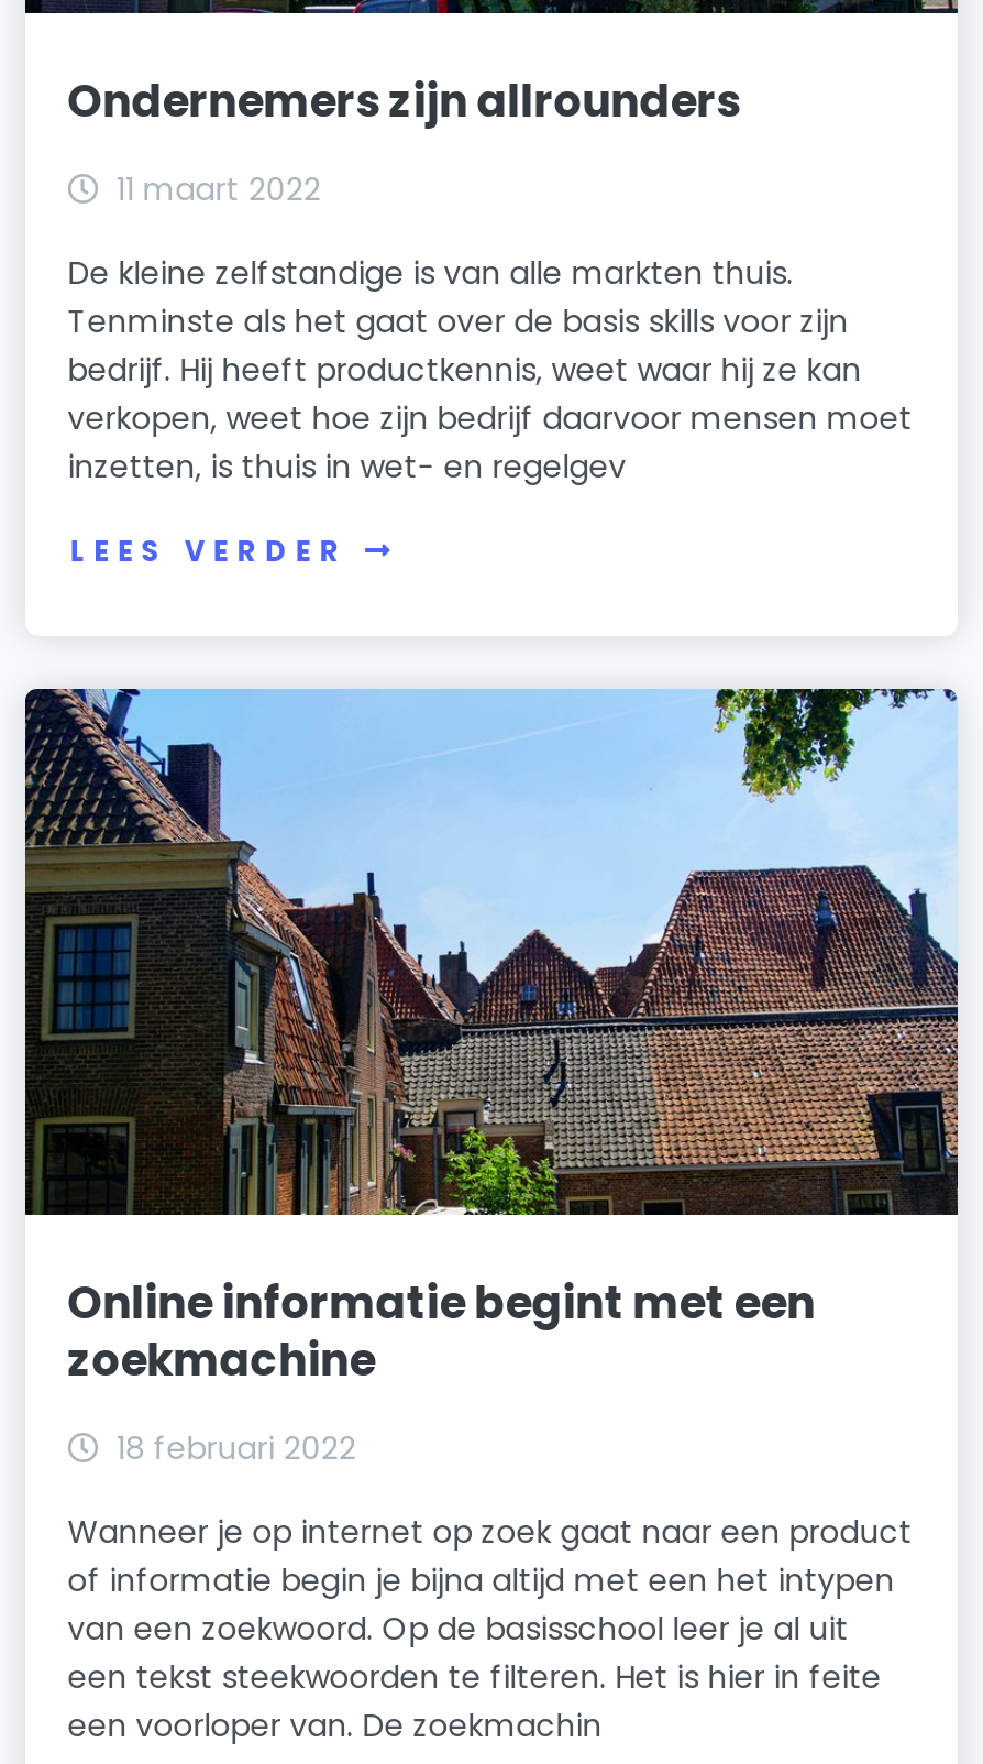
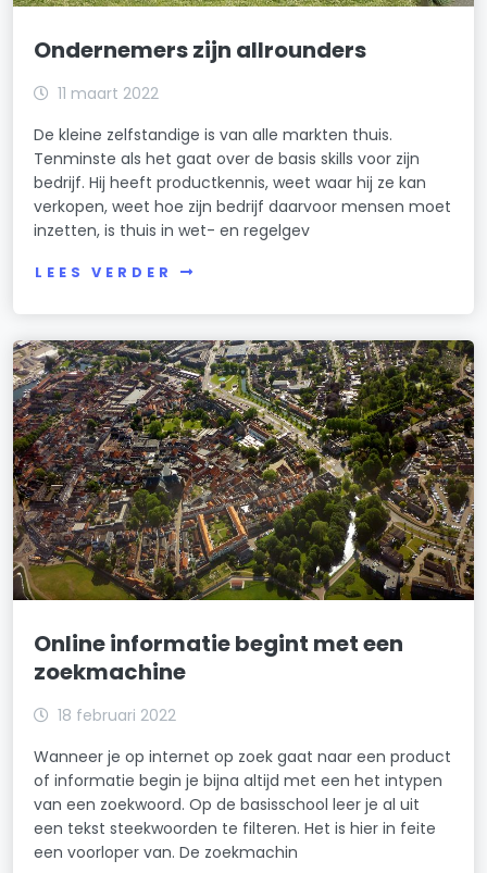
- [image]
+ [image]
